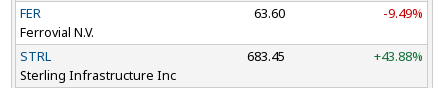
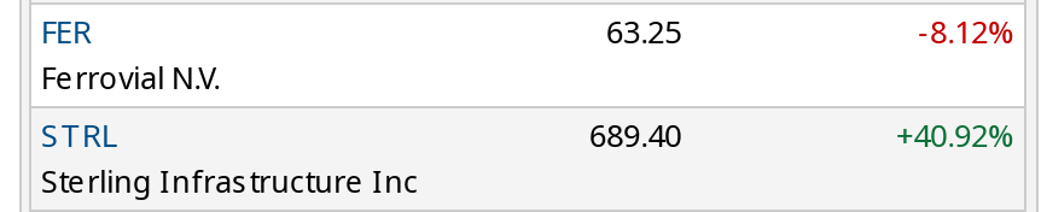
- 63.60
+ 63.25

- -9.49%
+ -8.12%

- 683.45
+ 689.40

- +43.88%
+ +40.92%
